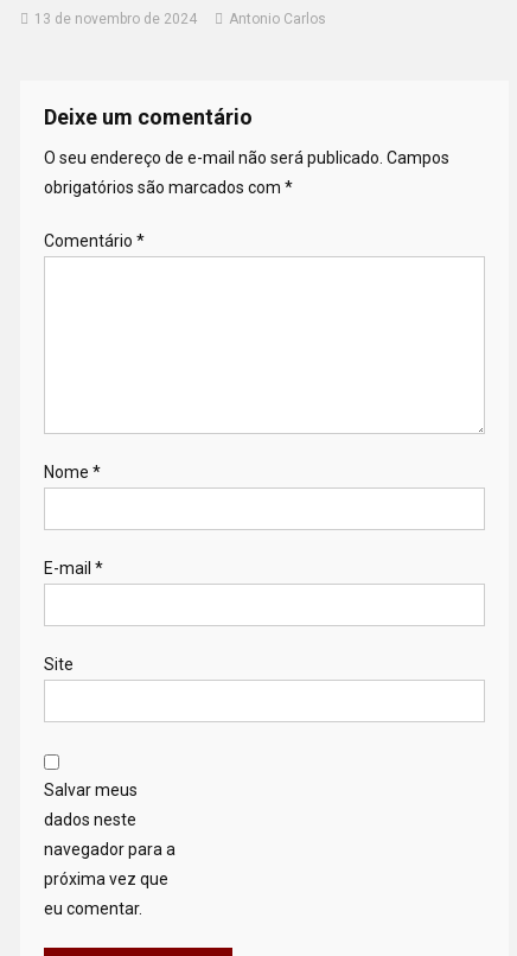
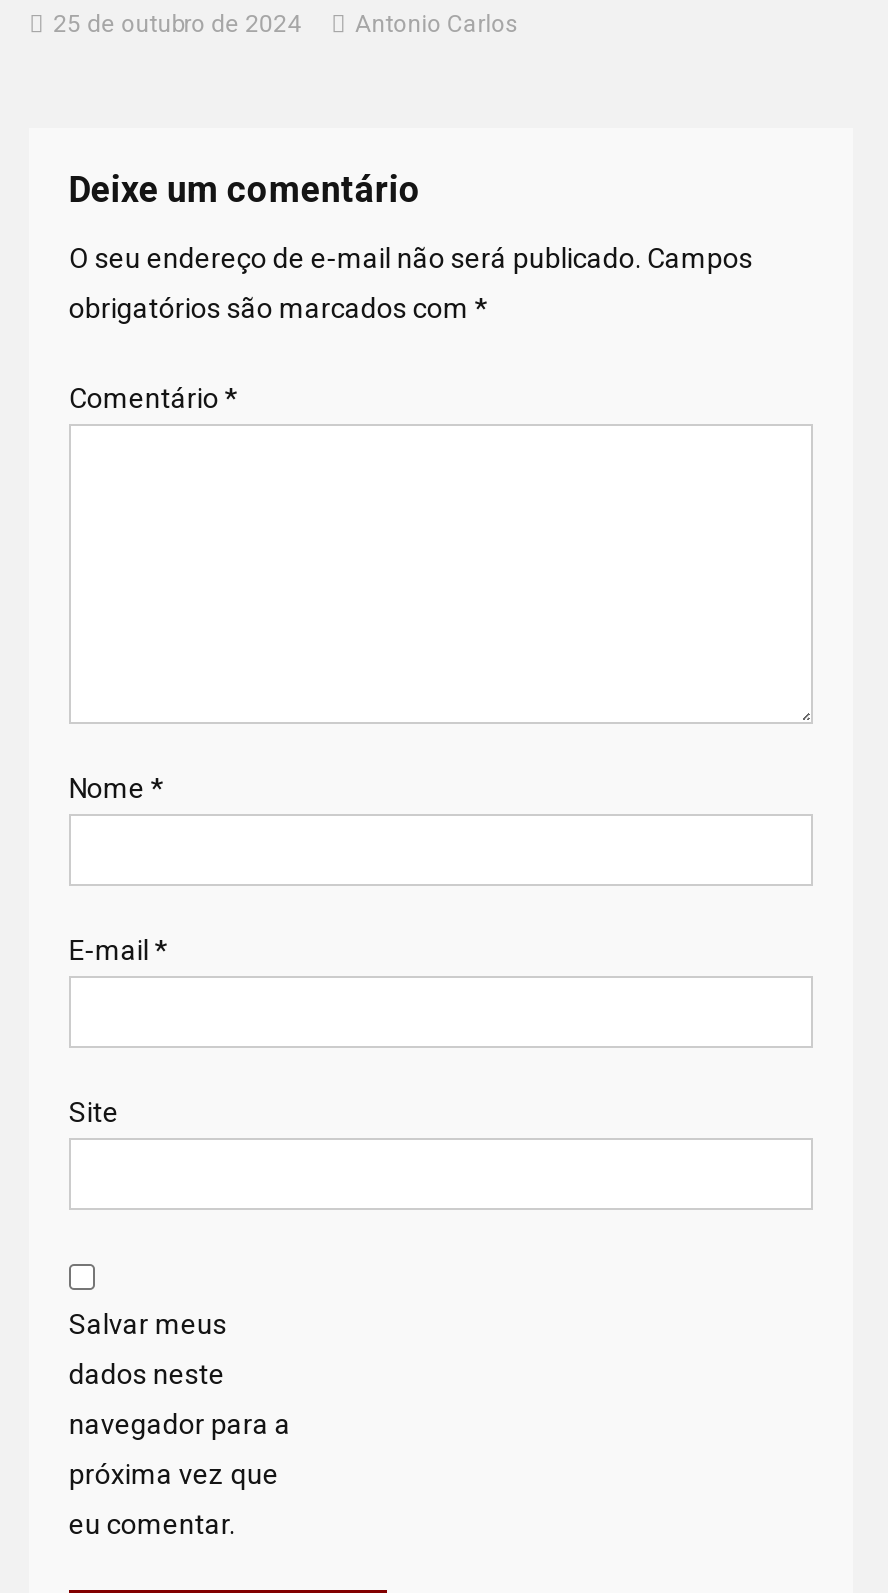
- 13 de novembro de 2024
+ 25 de outubro de 2024
